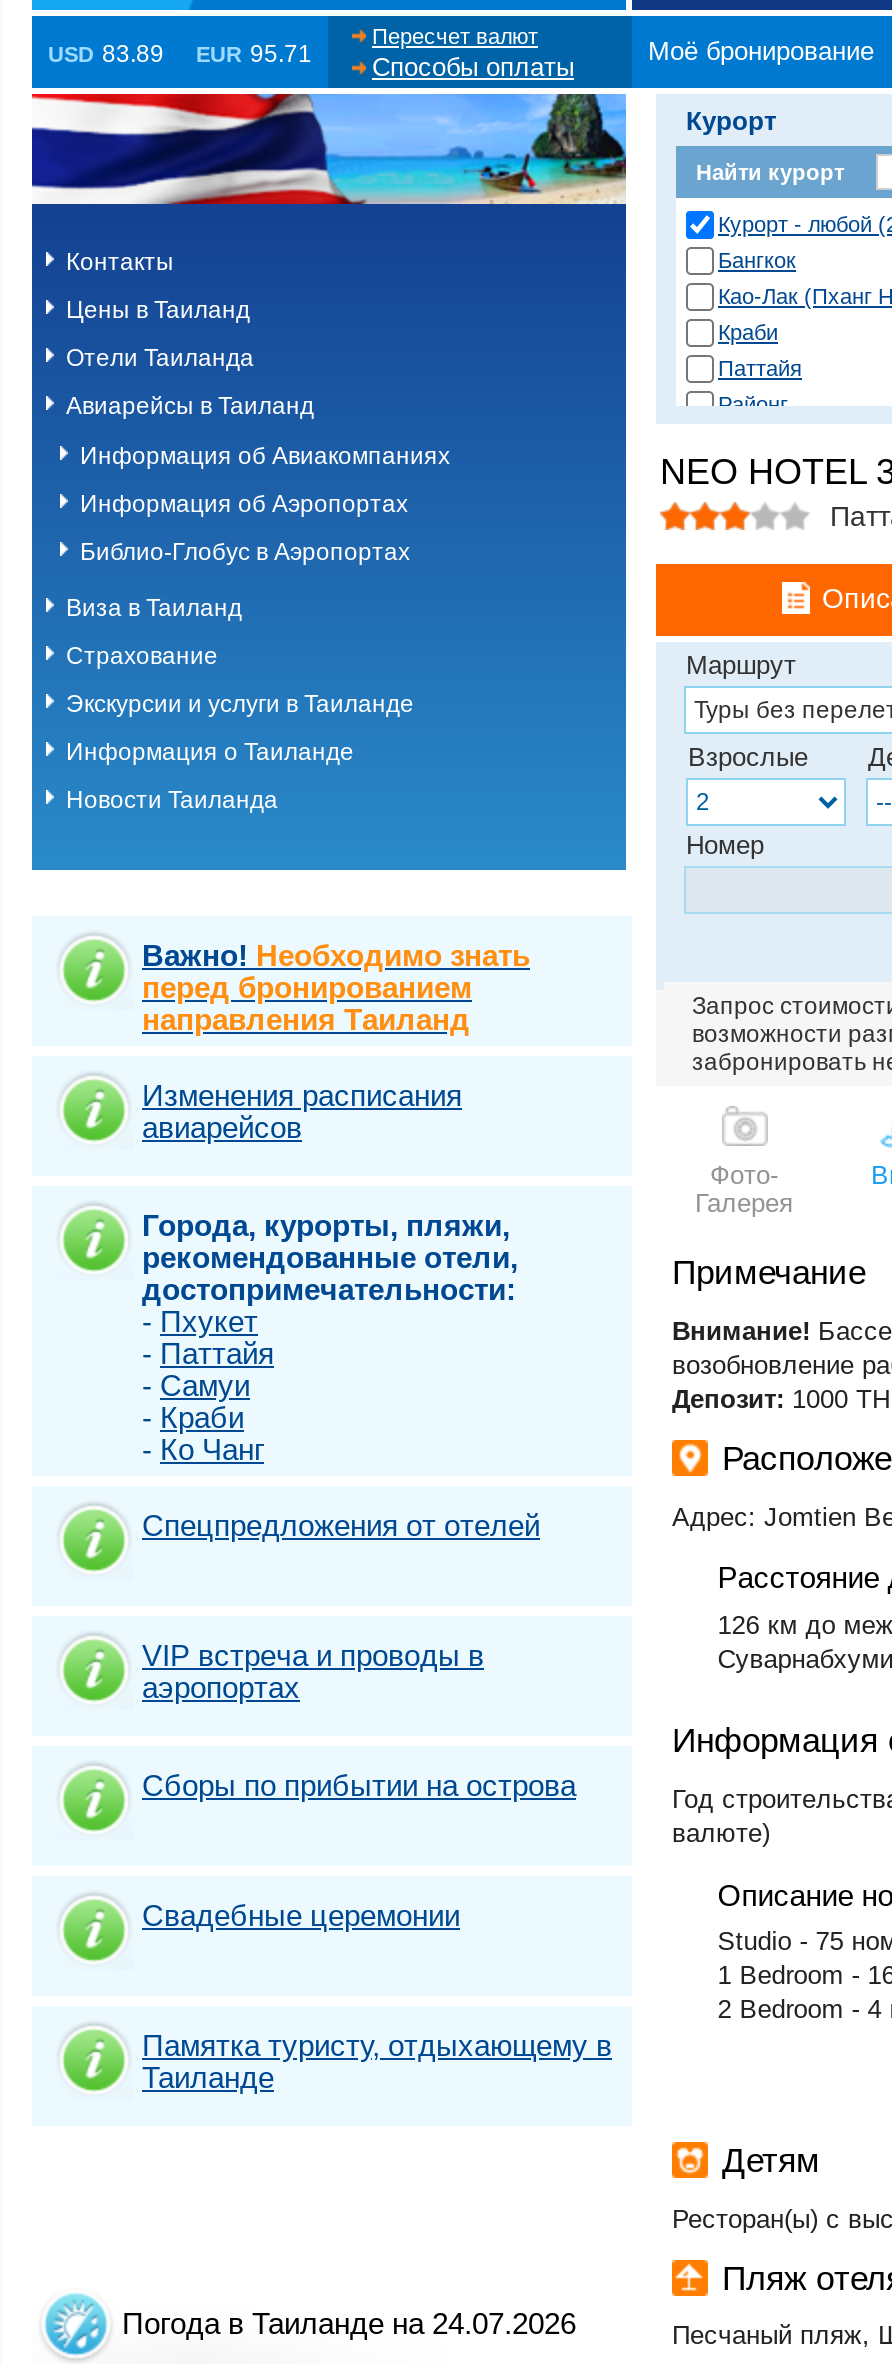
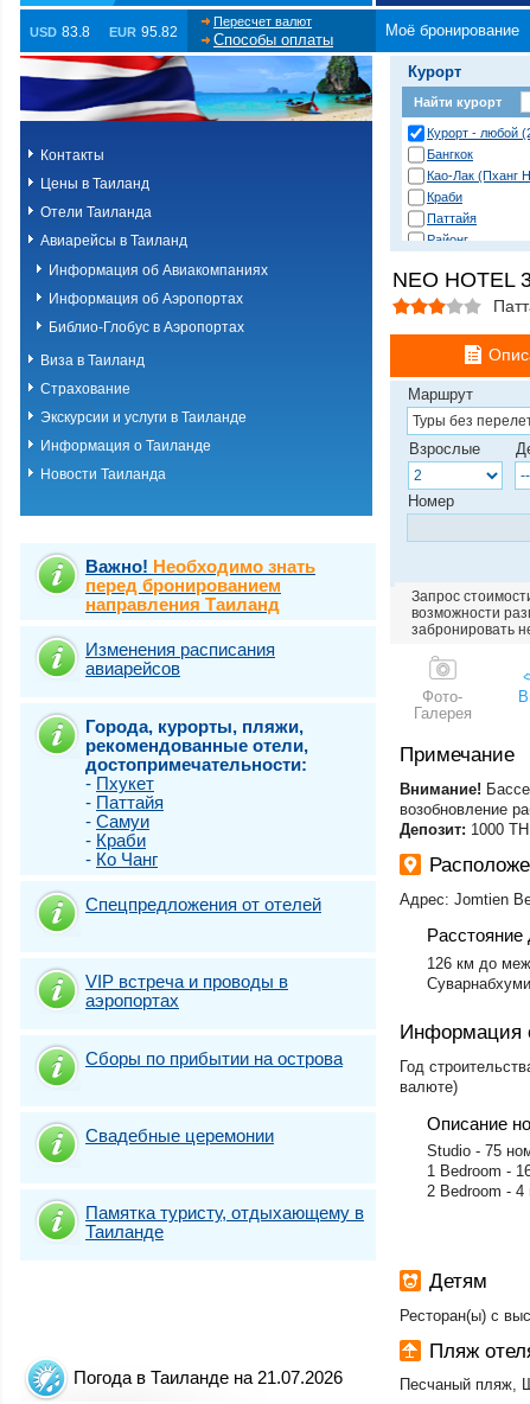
- USD 83.89
+ USD 83.8

- EUR 95.71
+ EUR 95.82

- Погода в Таиланде на 24.07.2026
+ Погода в Таиланде на 21.07.2026
